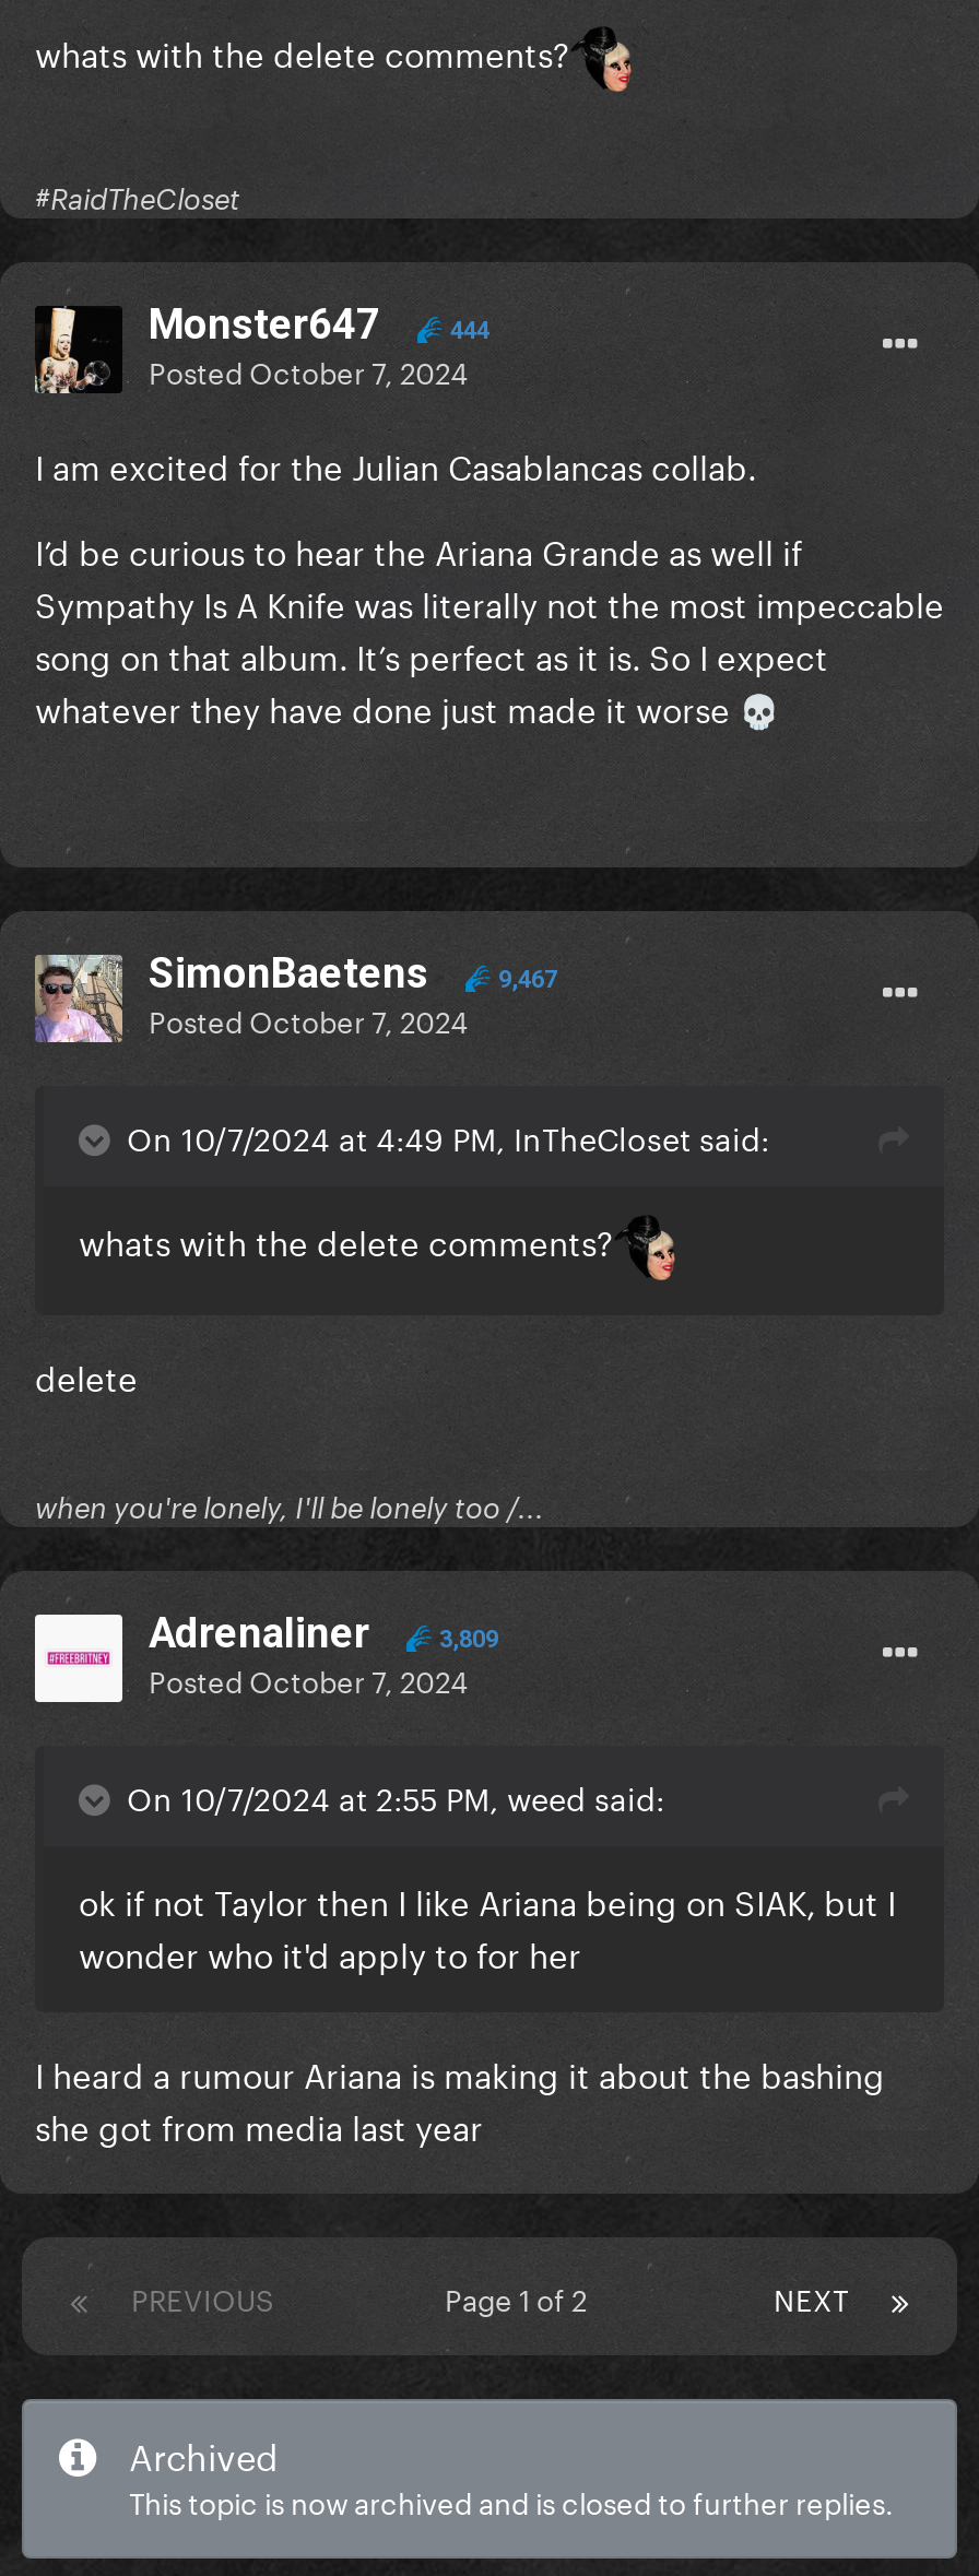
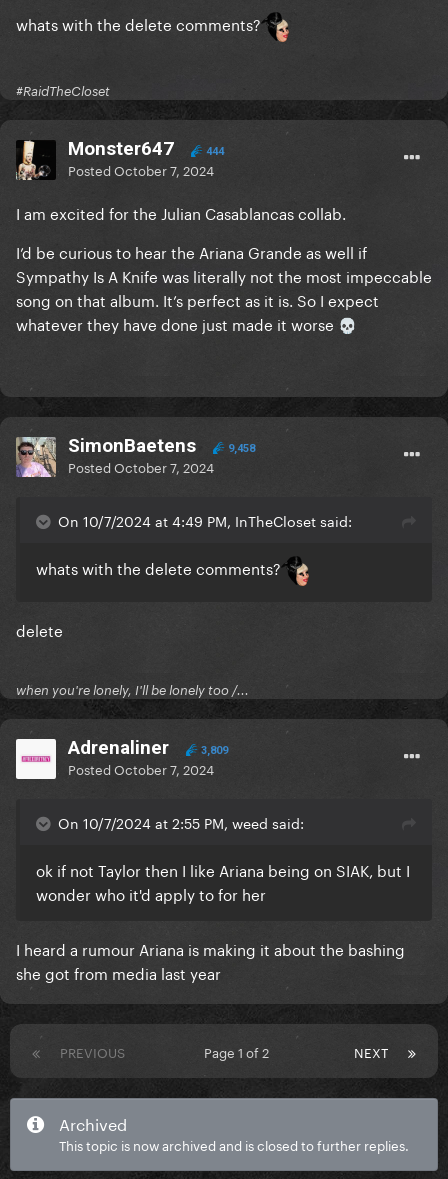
- 9,467
+ 9,458
